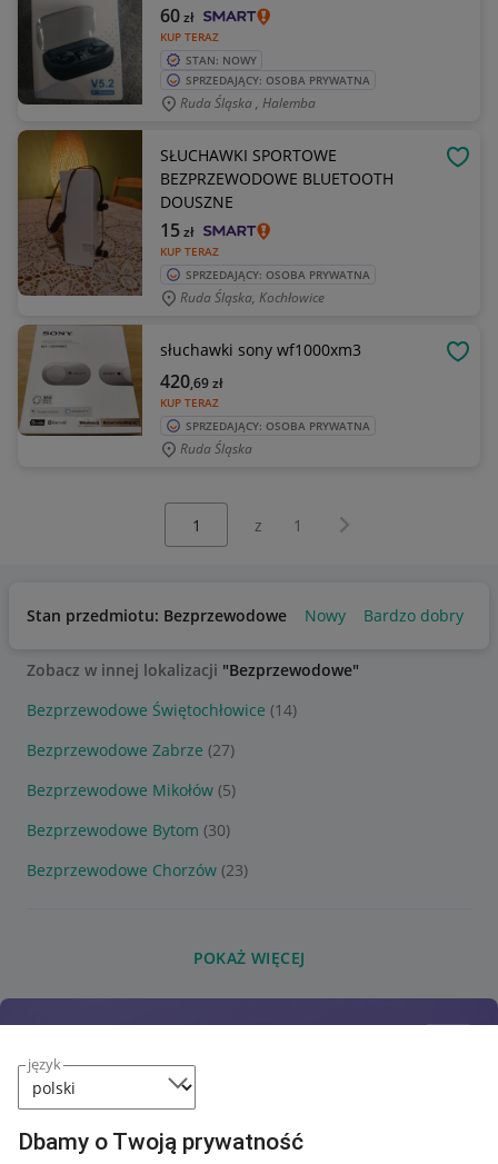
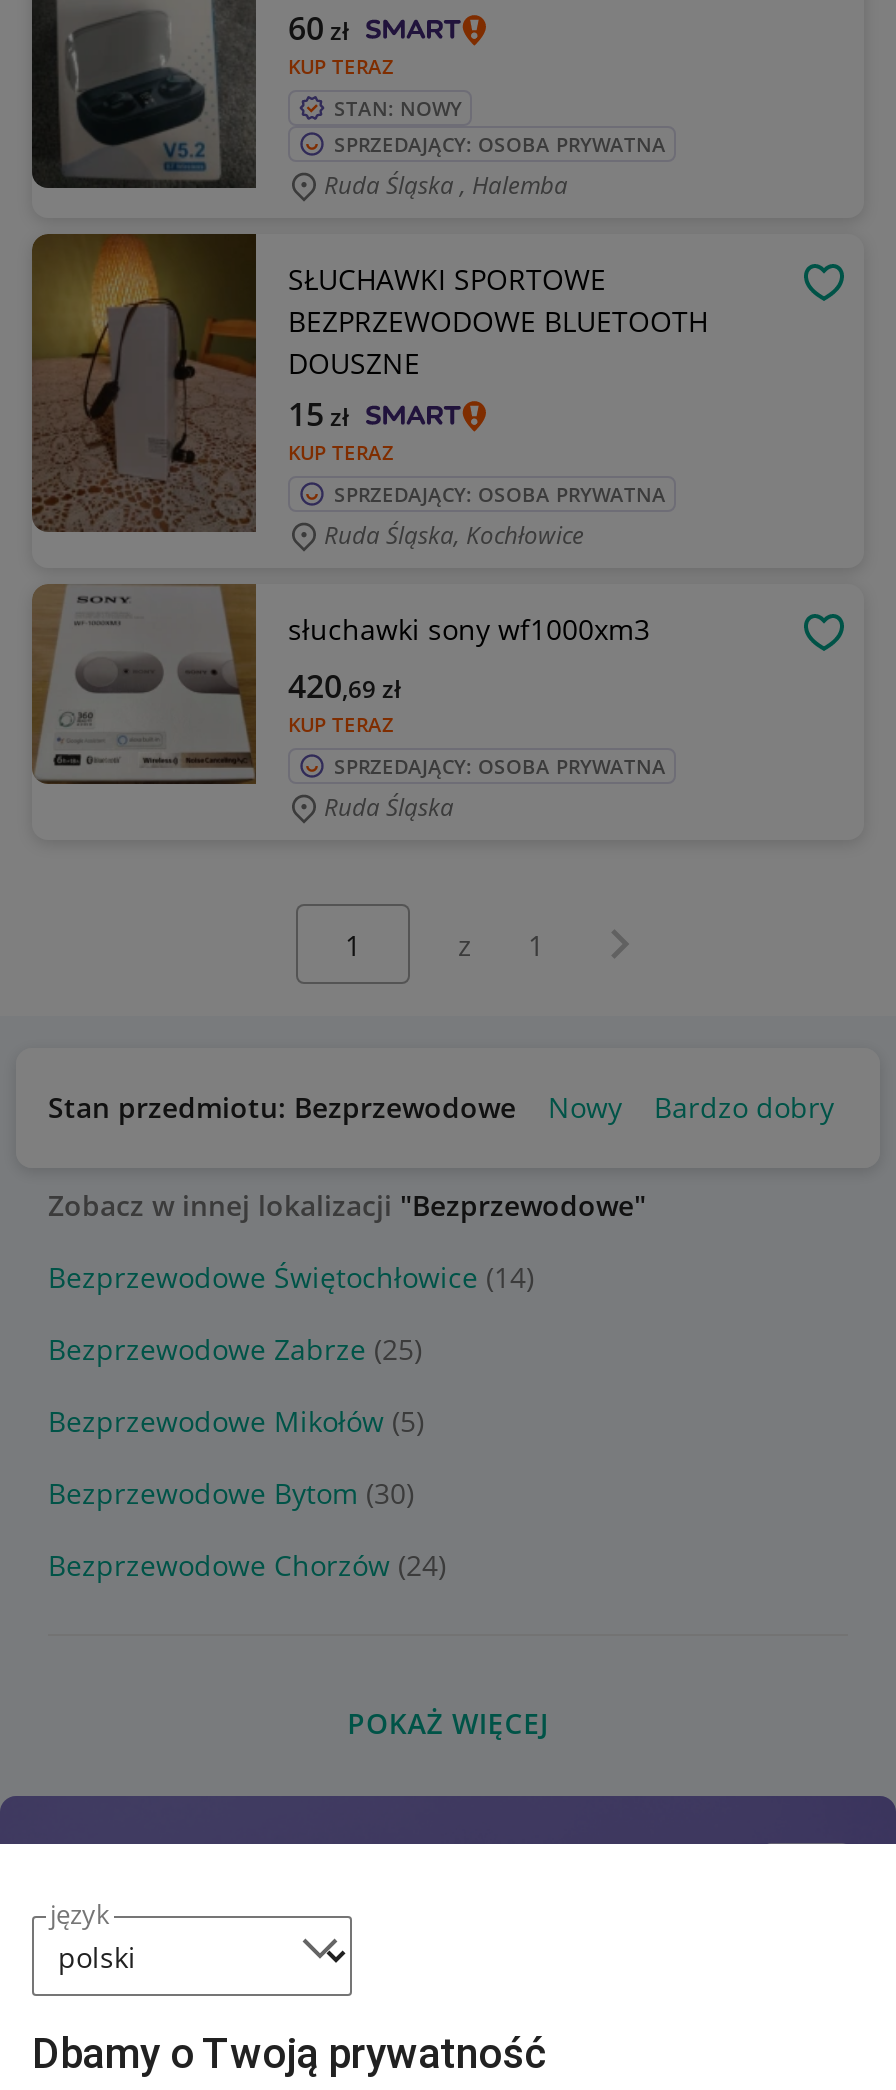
- Bezprzewodowe Zabrze (27)
+ Bezprzewodowe Zabrze (25)

- Bezprzewodowe Chorzów (23)
+ Bezprzewodowe Chorzów (24)
